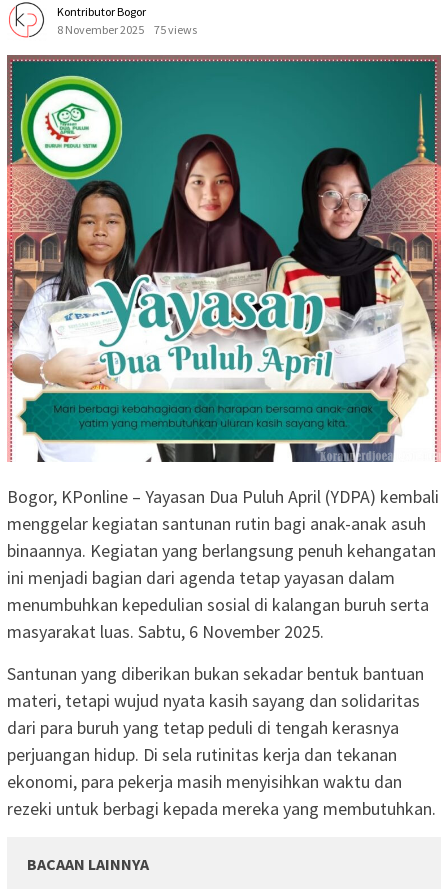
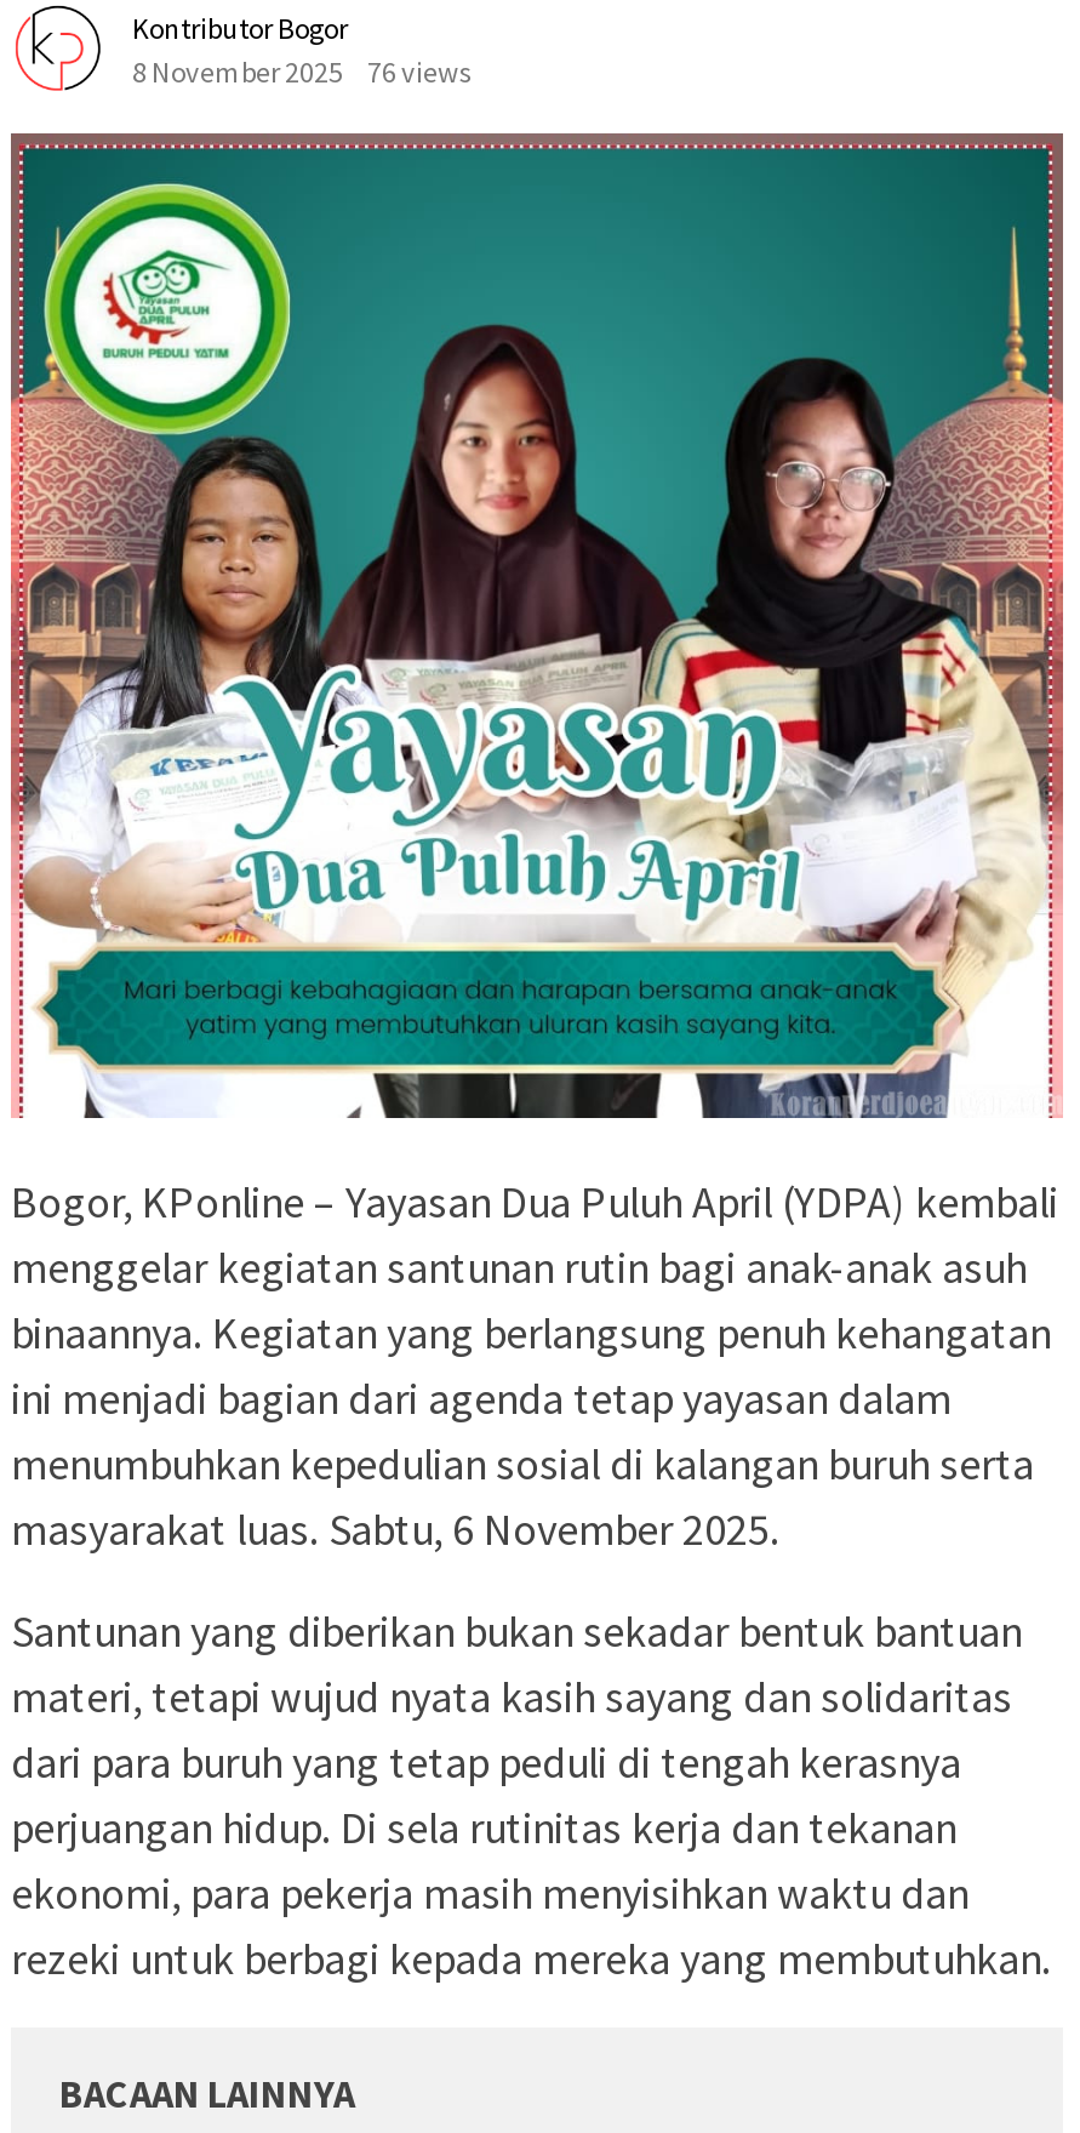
- 8 November 2025 75 views
+ 8 November 2025 76 views
